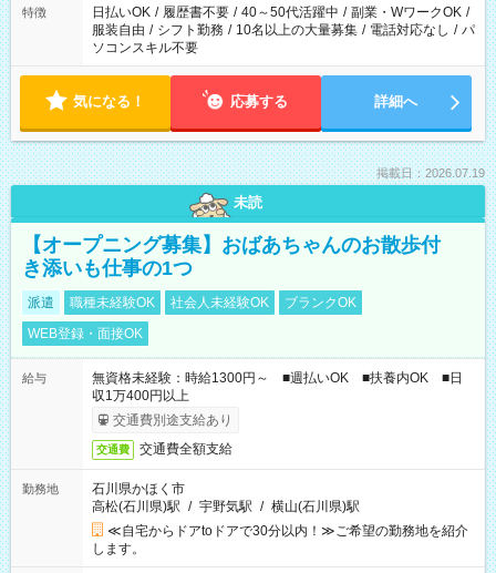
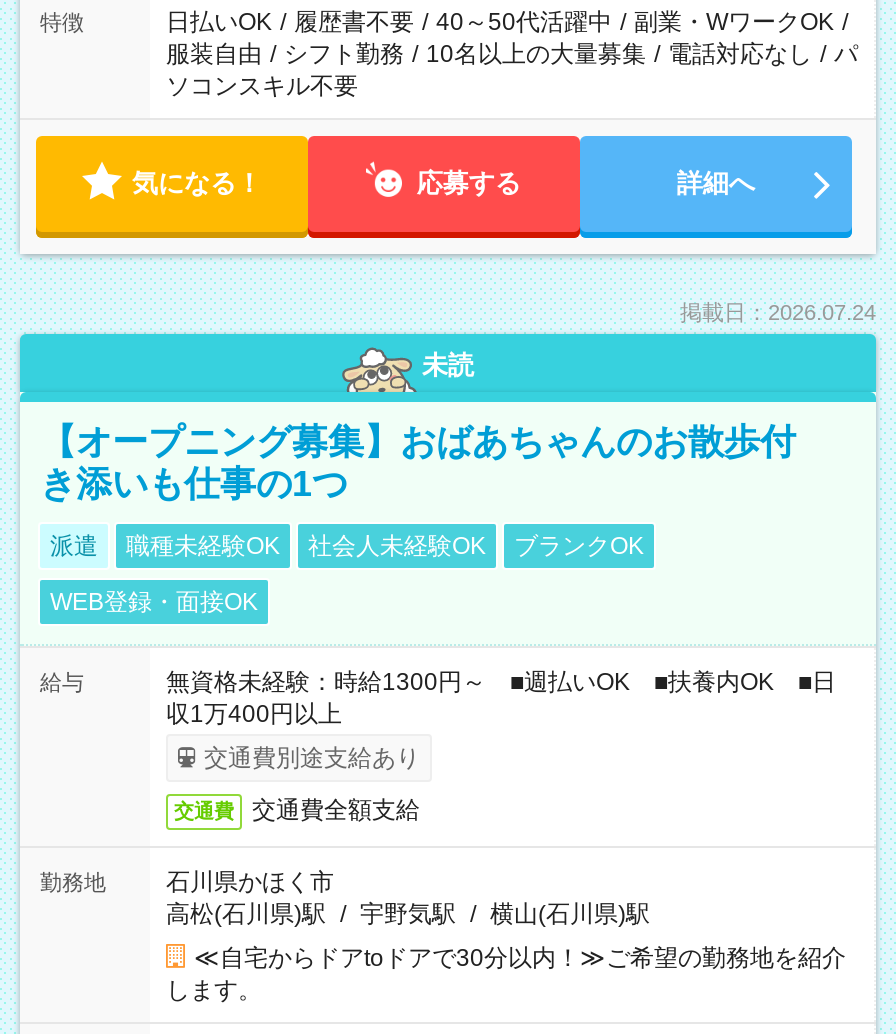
- 掲載日：2026.07.19
+ 掲載日：2026.07.24
